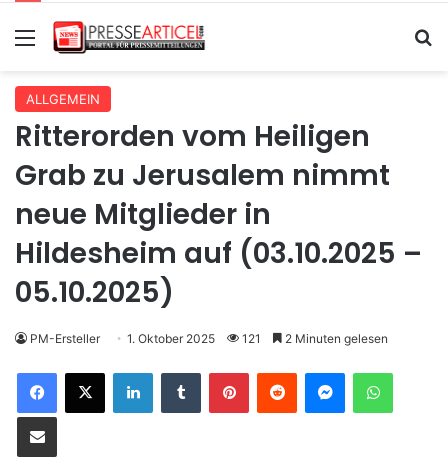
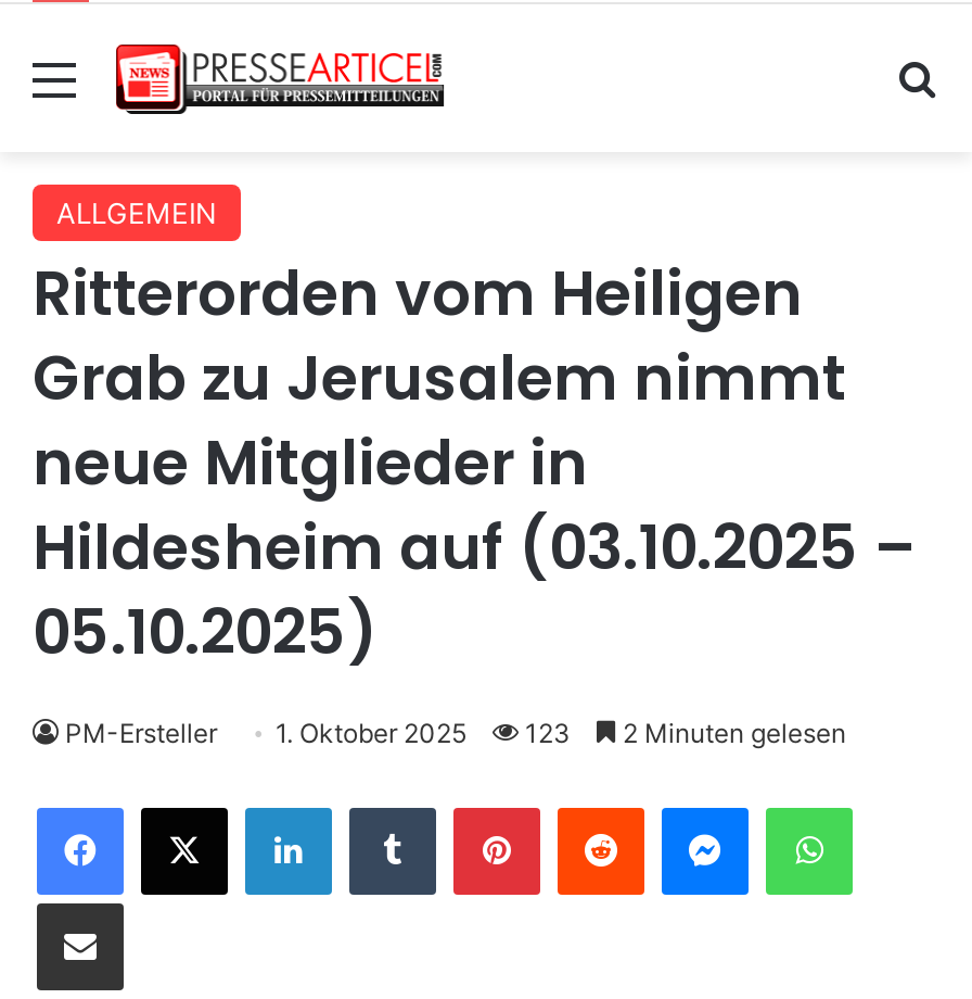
- PM-Ersteller 1. Oktober 2025 121 2 Minuten gelesen
+ PM-Ersteller 1. Oktober 2025 123 2 Minuten gelesen
